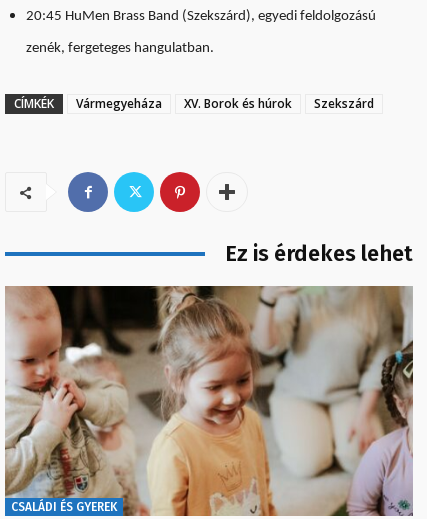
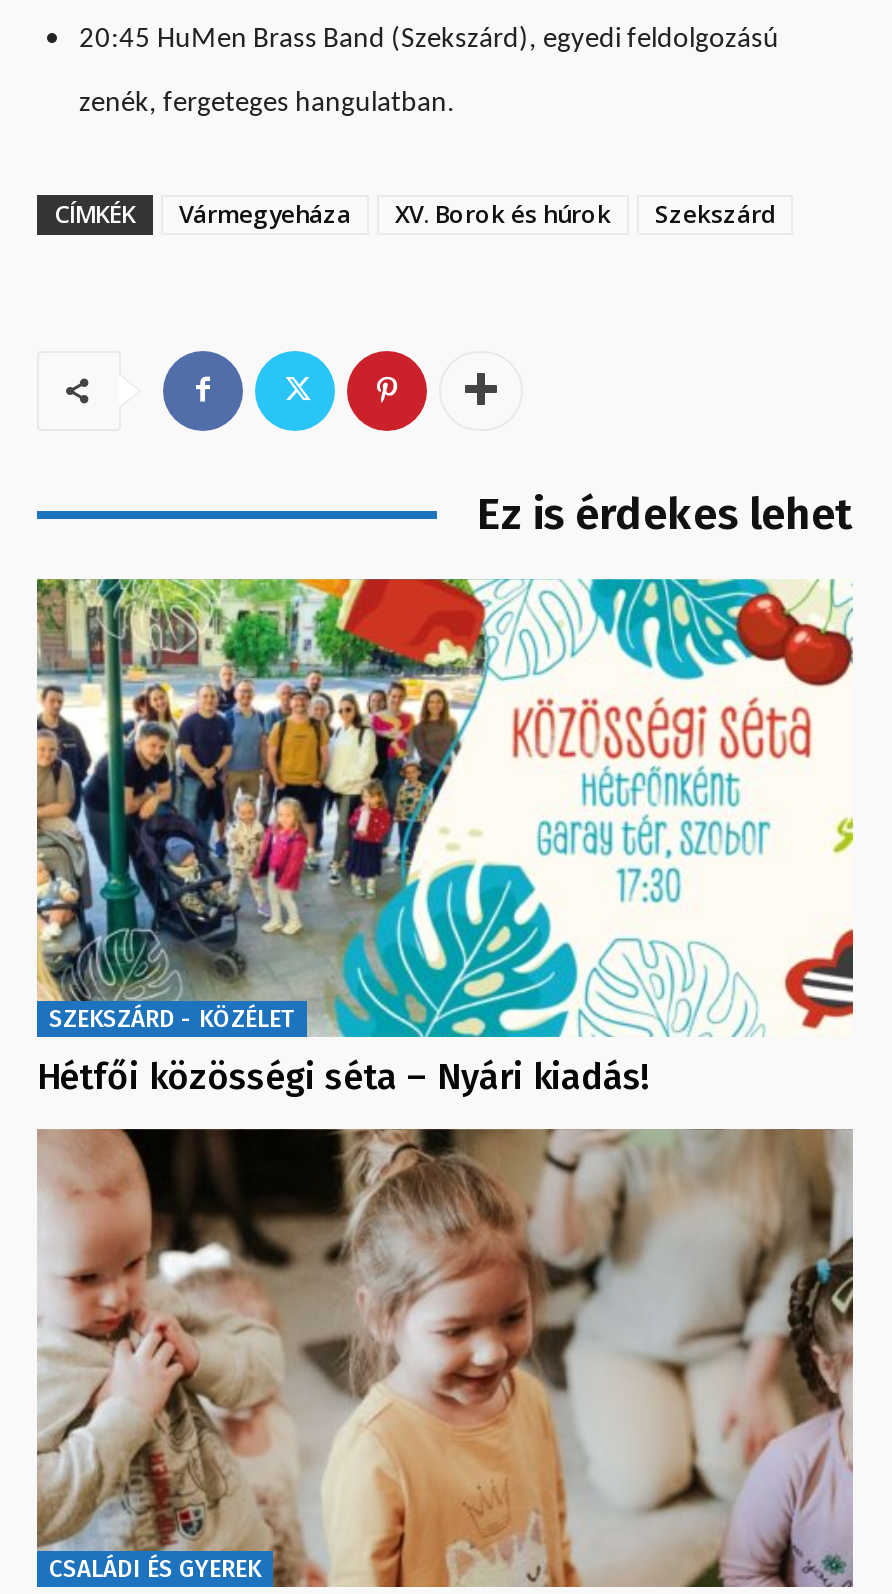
+ [image]
+ SZEKSZÁRD - KÖZÉLET
+ Hétfői közösségi séta – Nyári kiadás!
